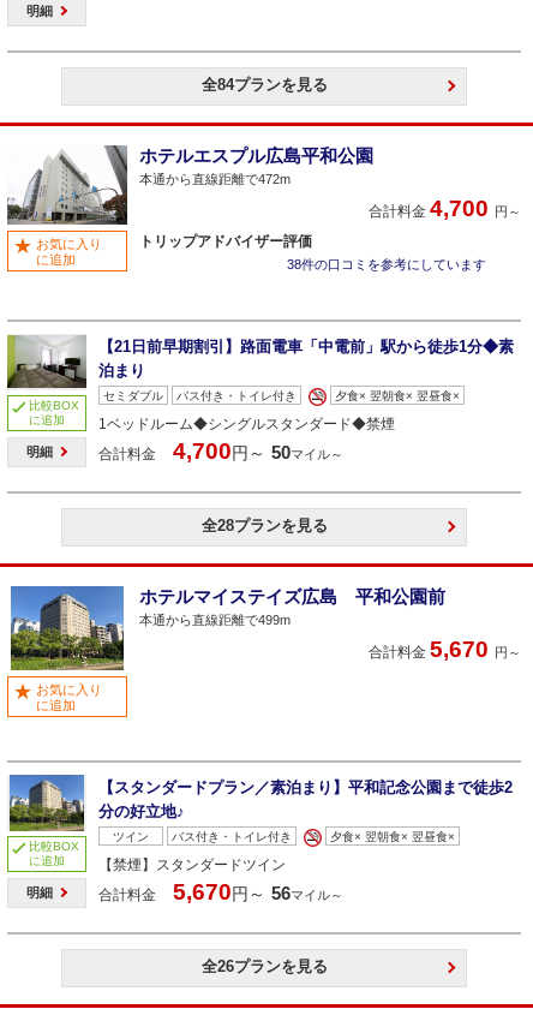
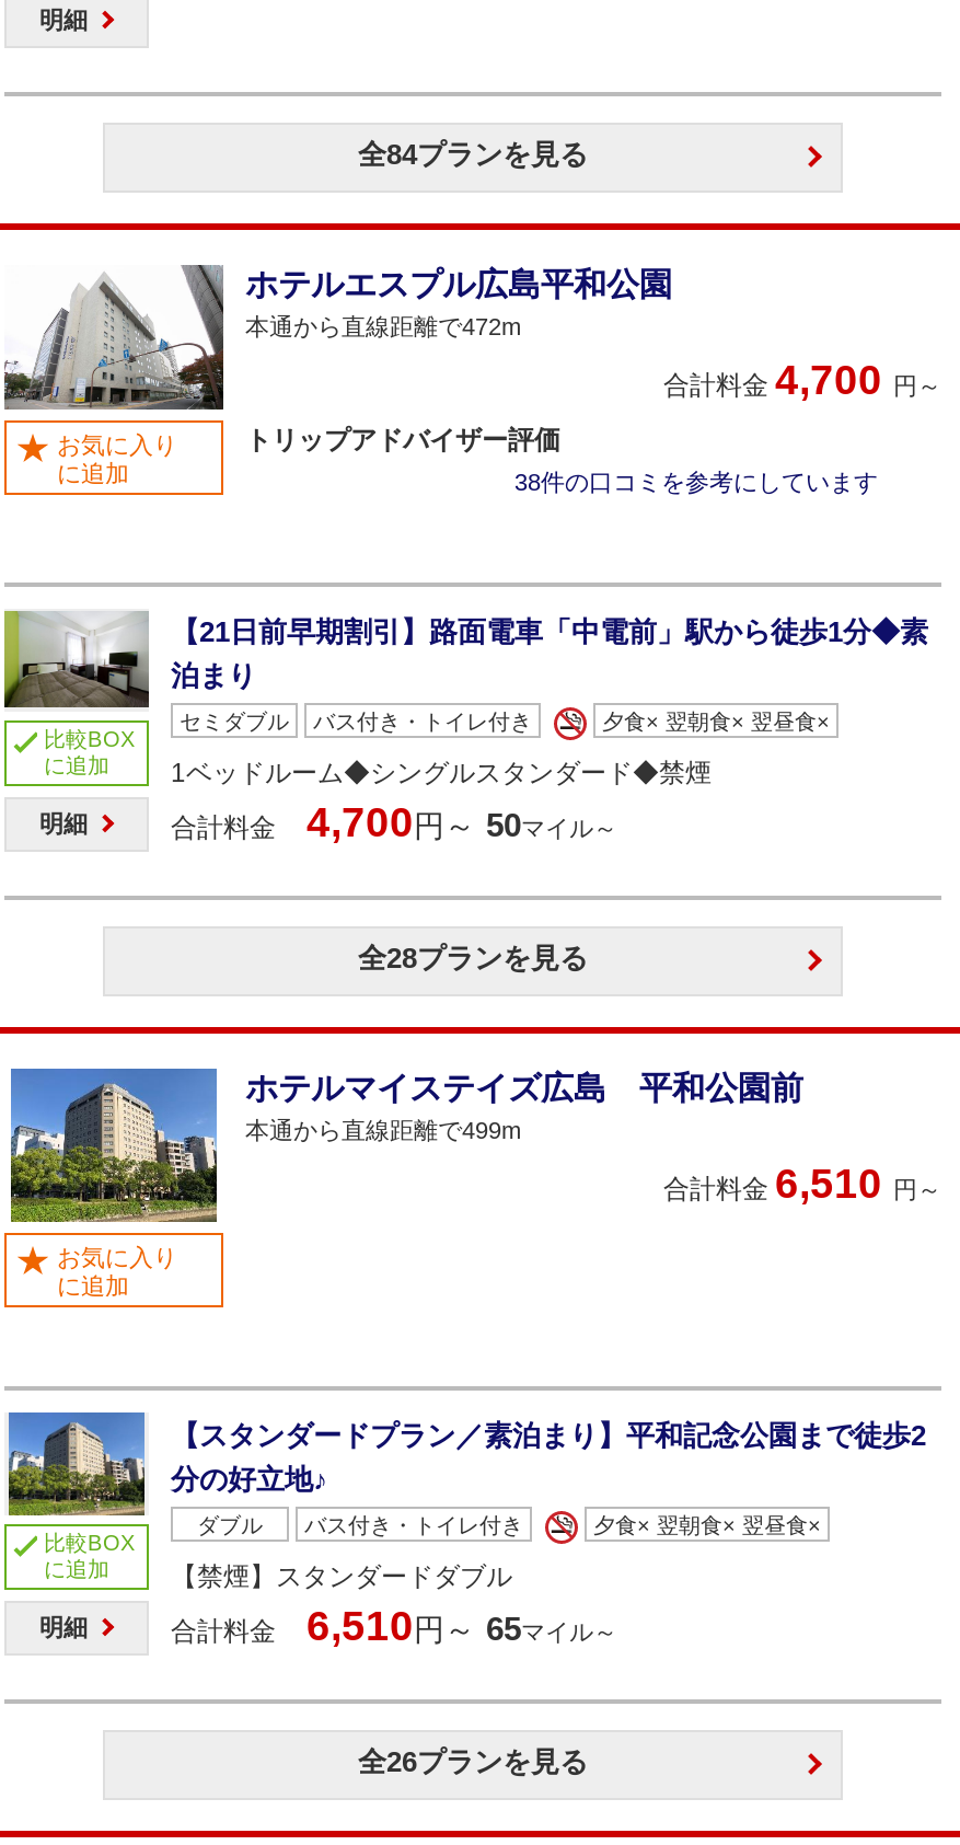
- 合計料金 5,670円～
+ 合計料金 6,510円～

- ツイン
+ ダブル

- 【禁煙】スタンダードツイン
+ 【禁煙】スタンダードダブル

- 合計料金 5,670円～ 56マイル～
+ 合計料金 6,510円～ 65マイル～
